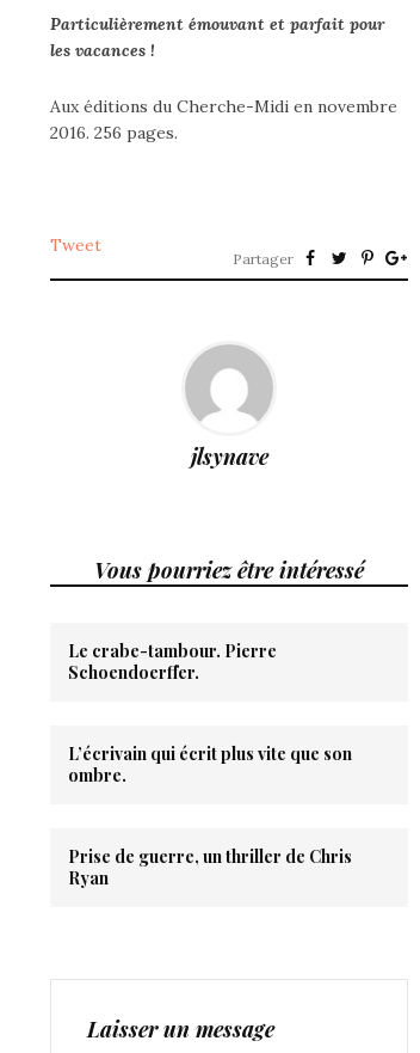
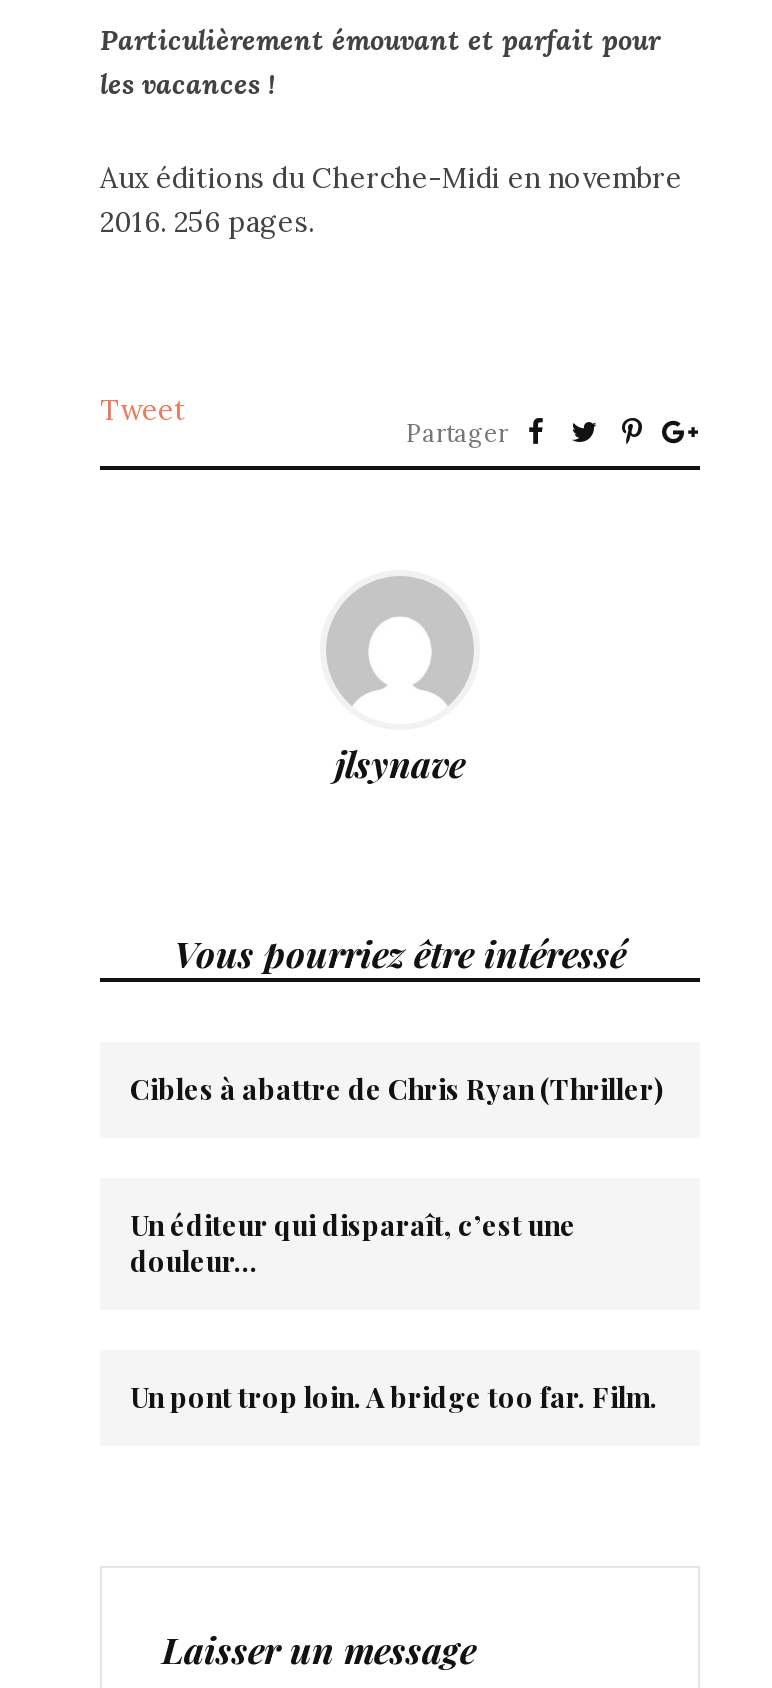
- Le crabe-tambour. Pierre
- Schoendoerffer.
+ Cibles à abattre de Chris Ryan (Thriller)

- L’écrivain qui écrit plus vite que son
- ombre.
+ Un éditeur qui disparaît, c’est une
+ douleur…

- Prise de guerre, un thriller de Chris
- Ryan
+ Un pont trop loin. A bridge too far. Film.
